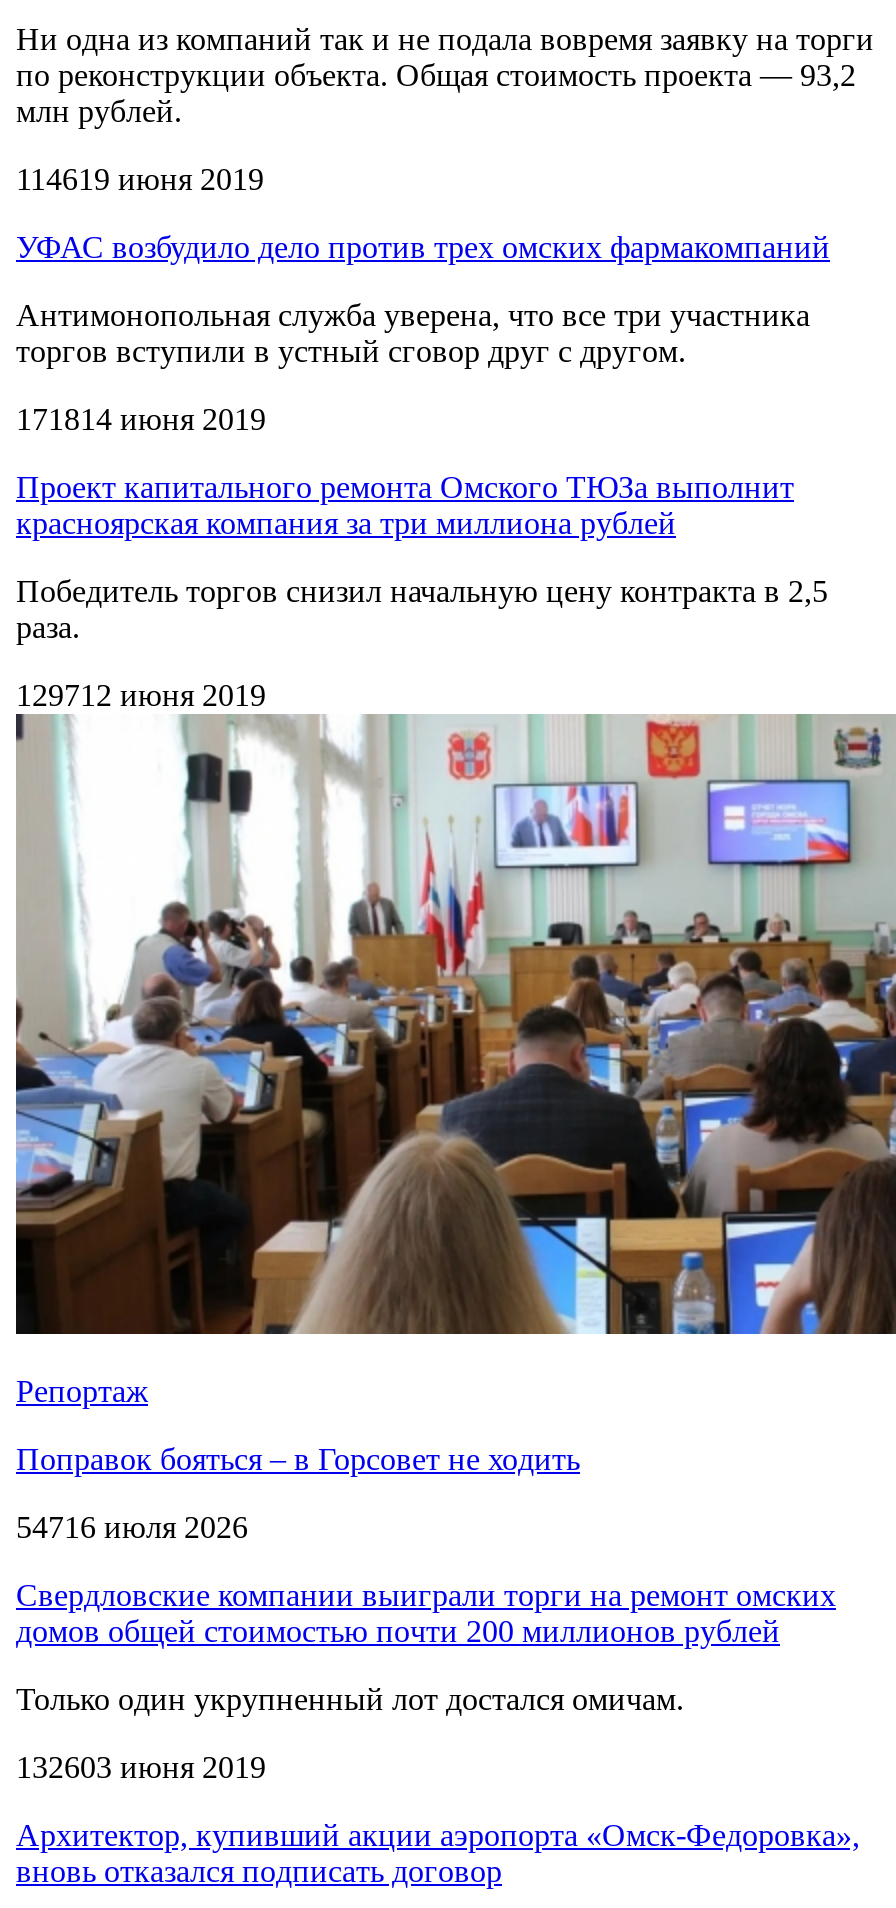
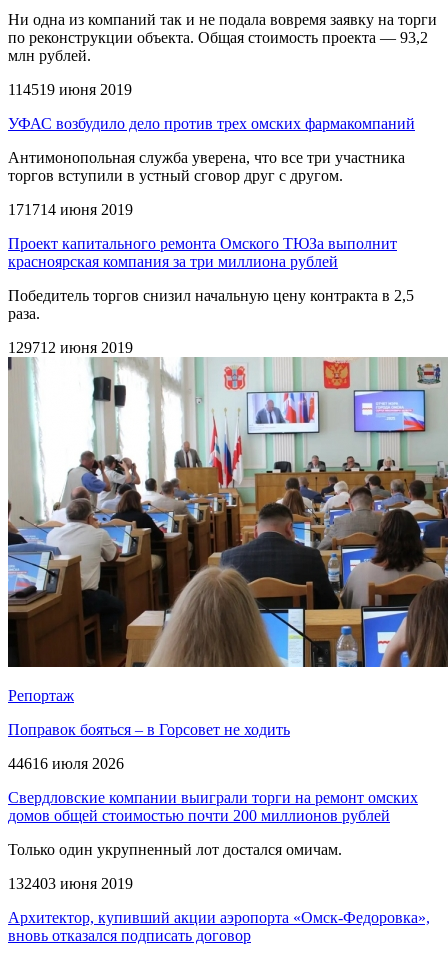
- 114619 июня 2019
+ 114519 июня 2019

- 171814 июня 2019
+ 171714 июня 2019

- 54716 июля 2026
+ 44616 июля 2026

- 132603 июня 2019
+ 132403 июня 2019
